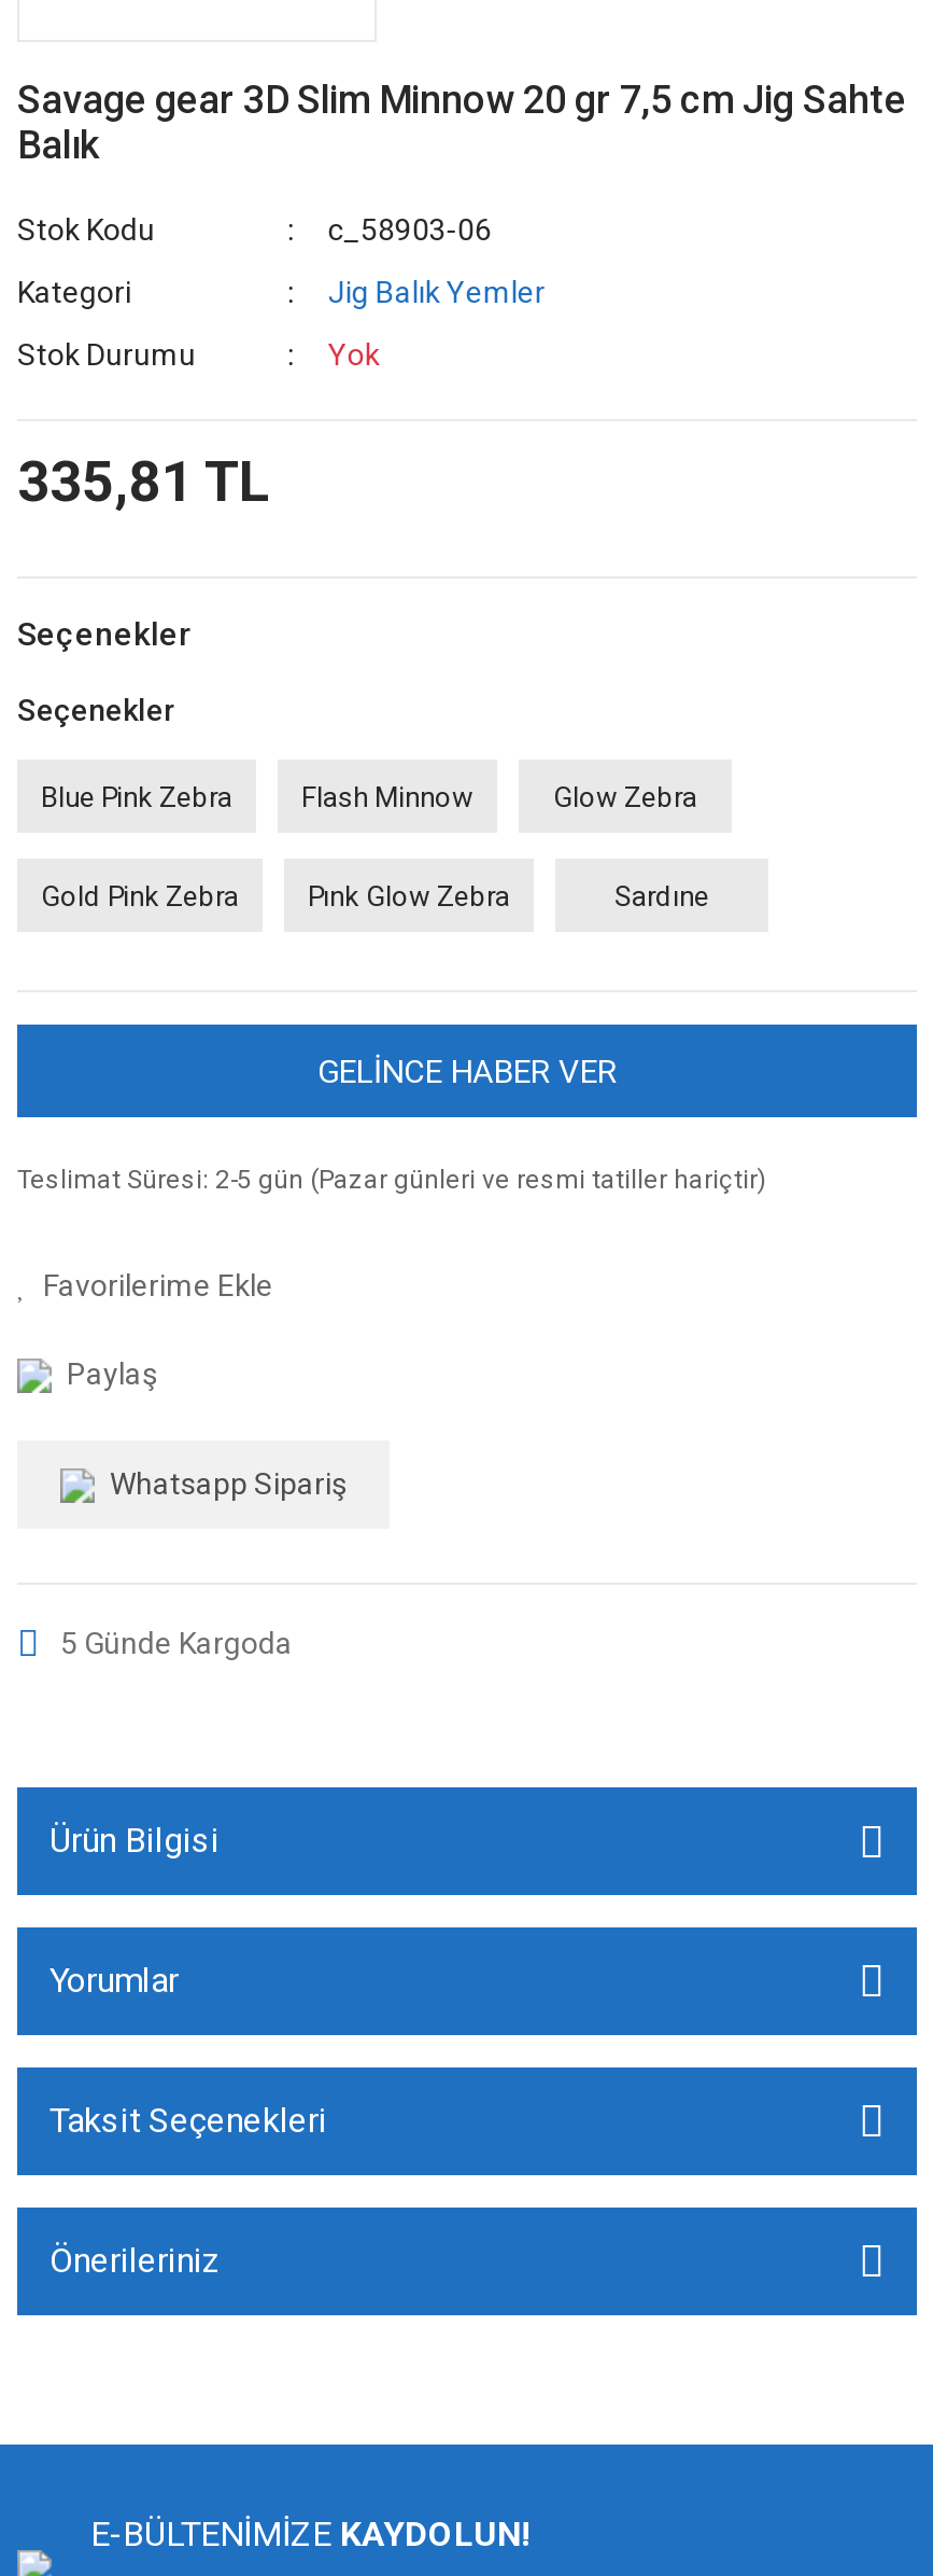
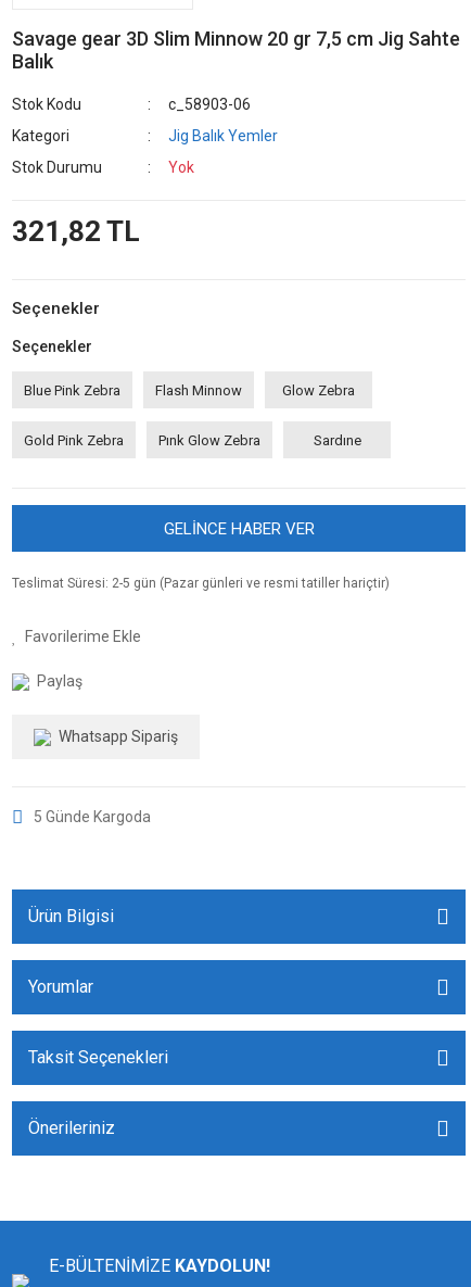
- 335,81 TL
+ 321,82 TL
